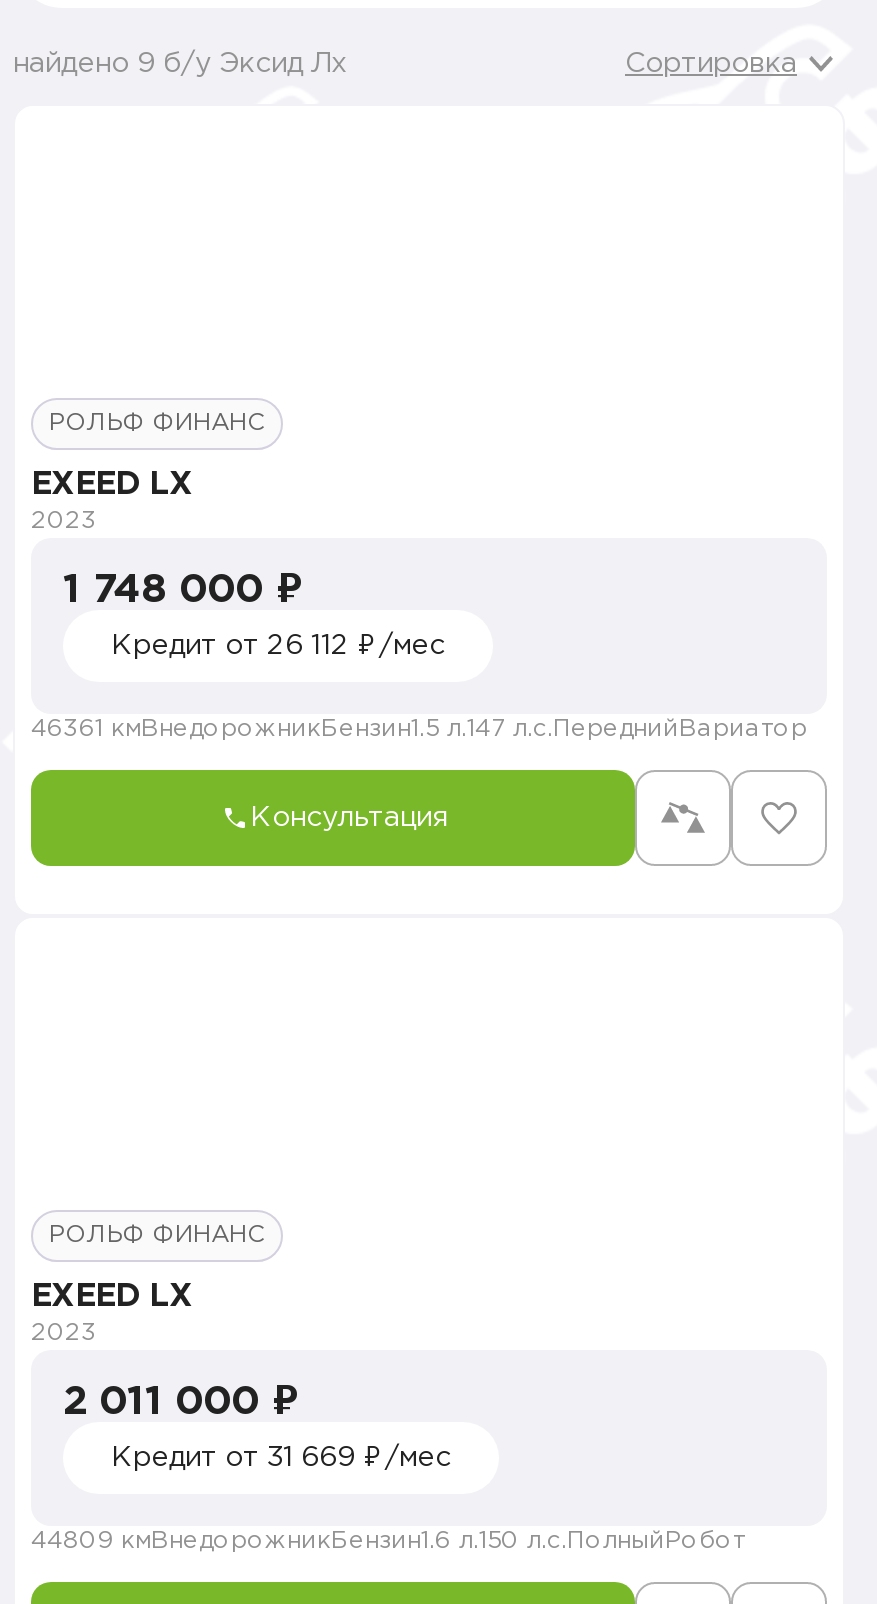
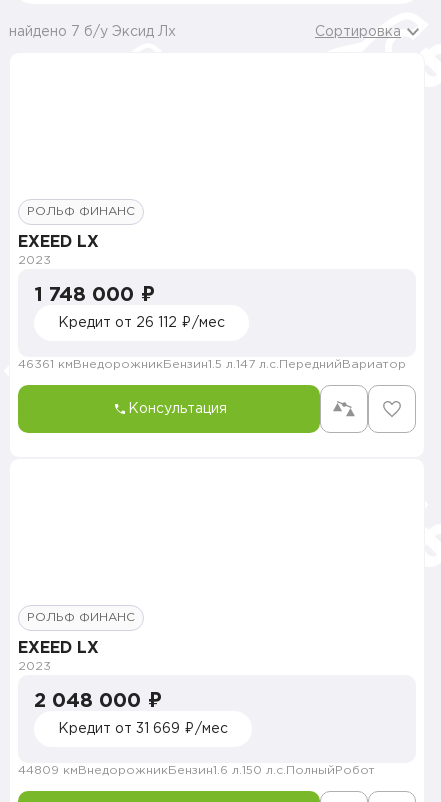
- найдено 9 б/у Эксид Лх
+ найдено 7 б/у Эксид Лх

- 2 011 000 ₽
+ 2 048 000 ₽
